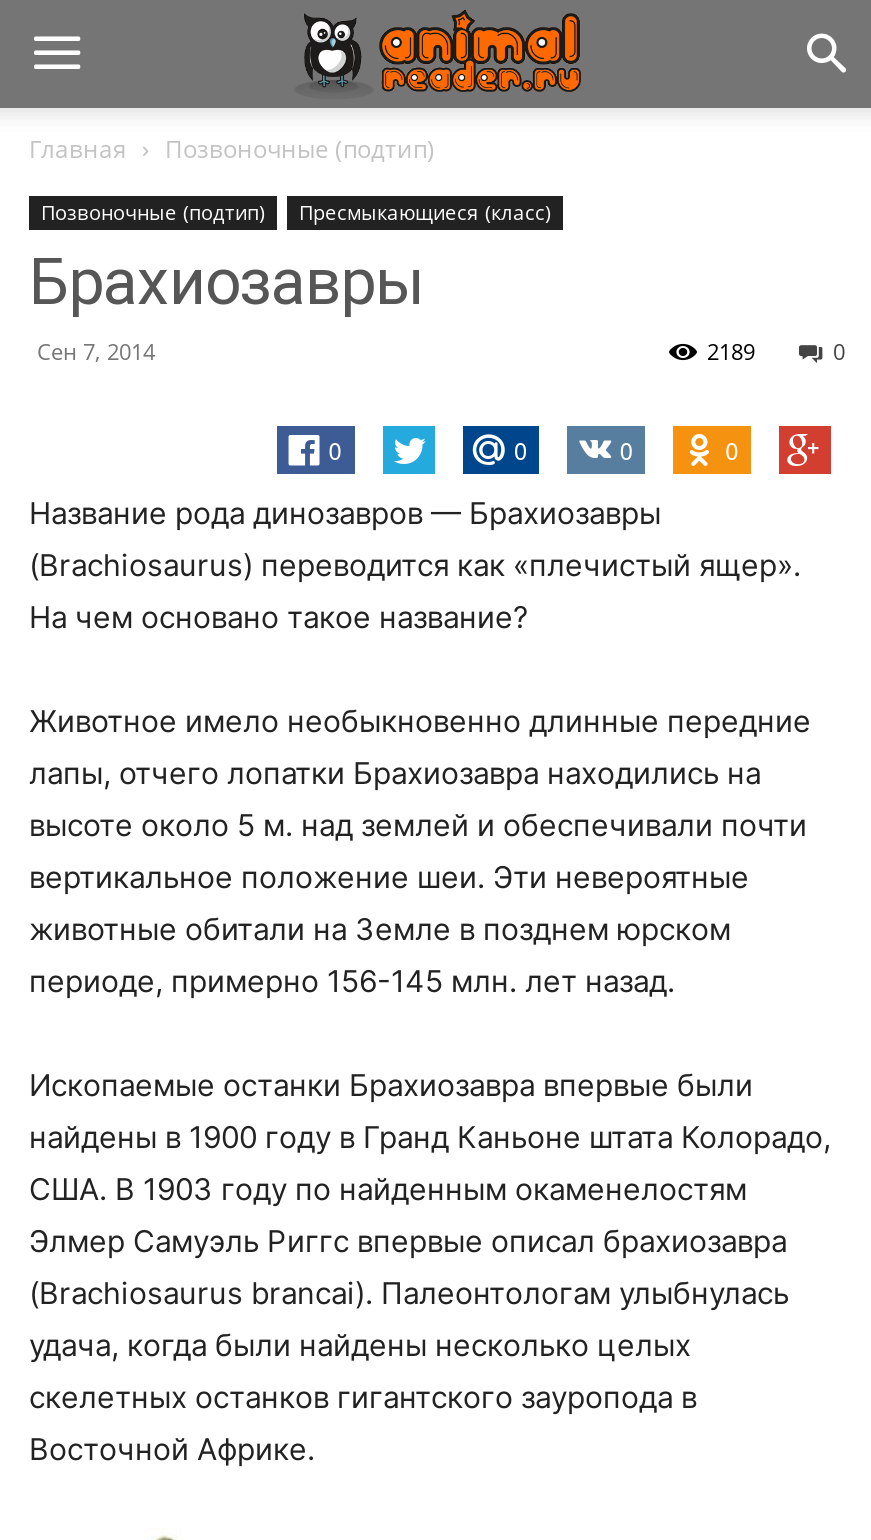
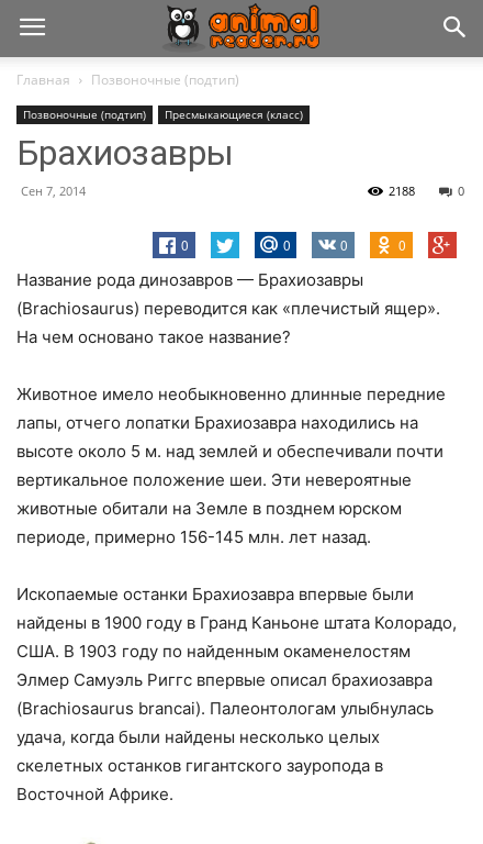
- 2189
+ 2188
